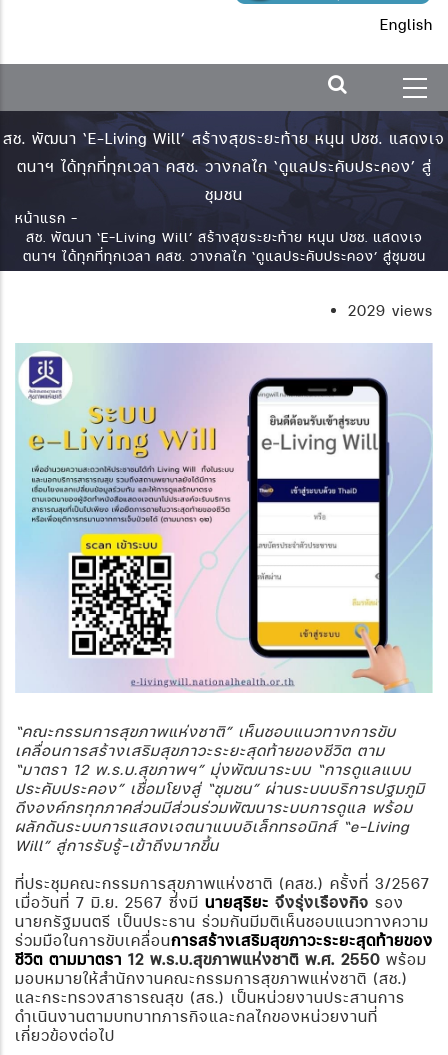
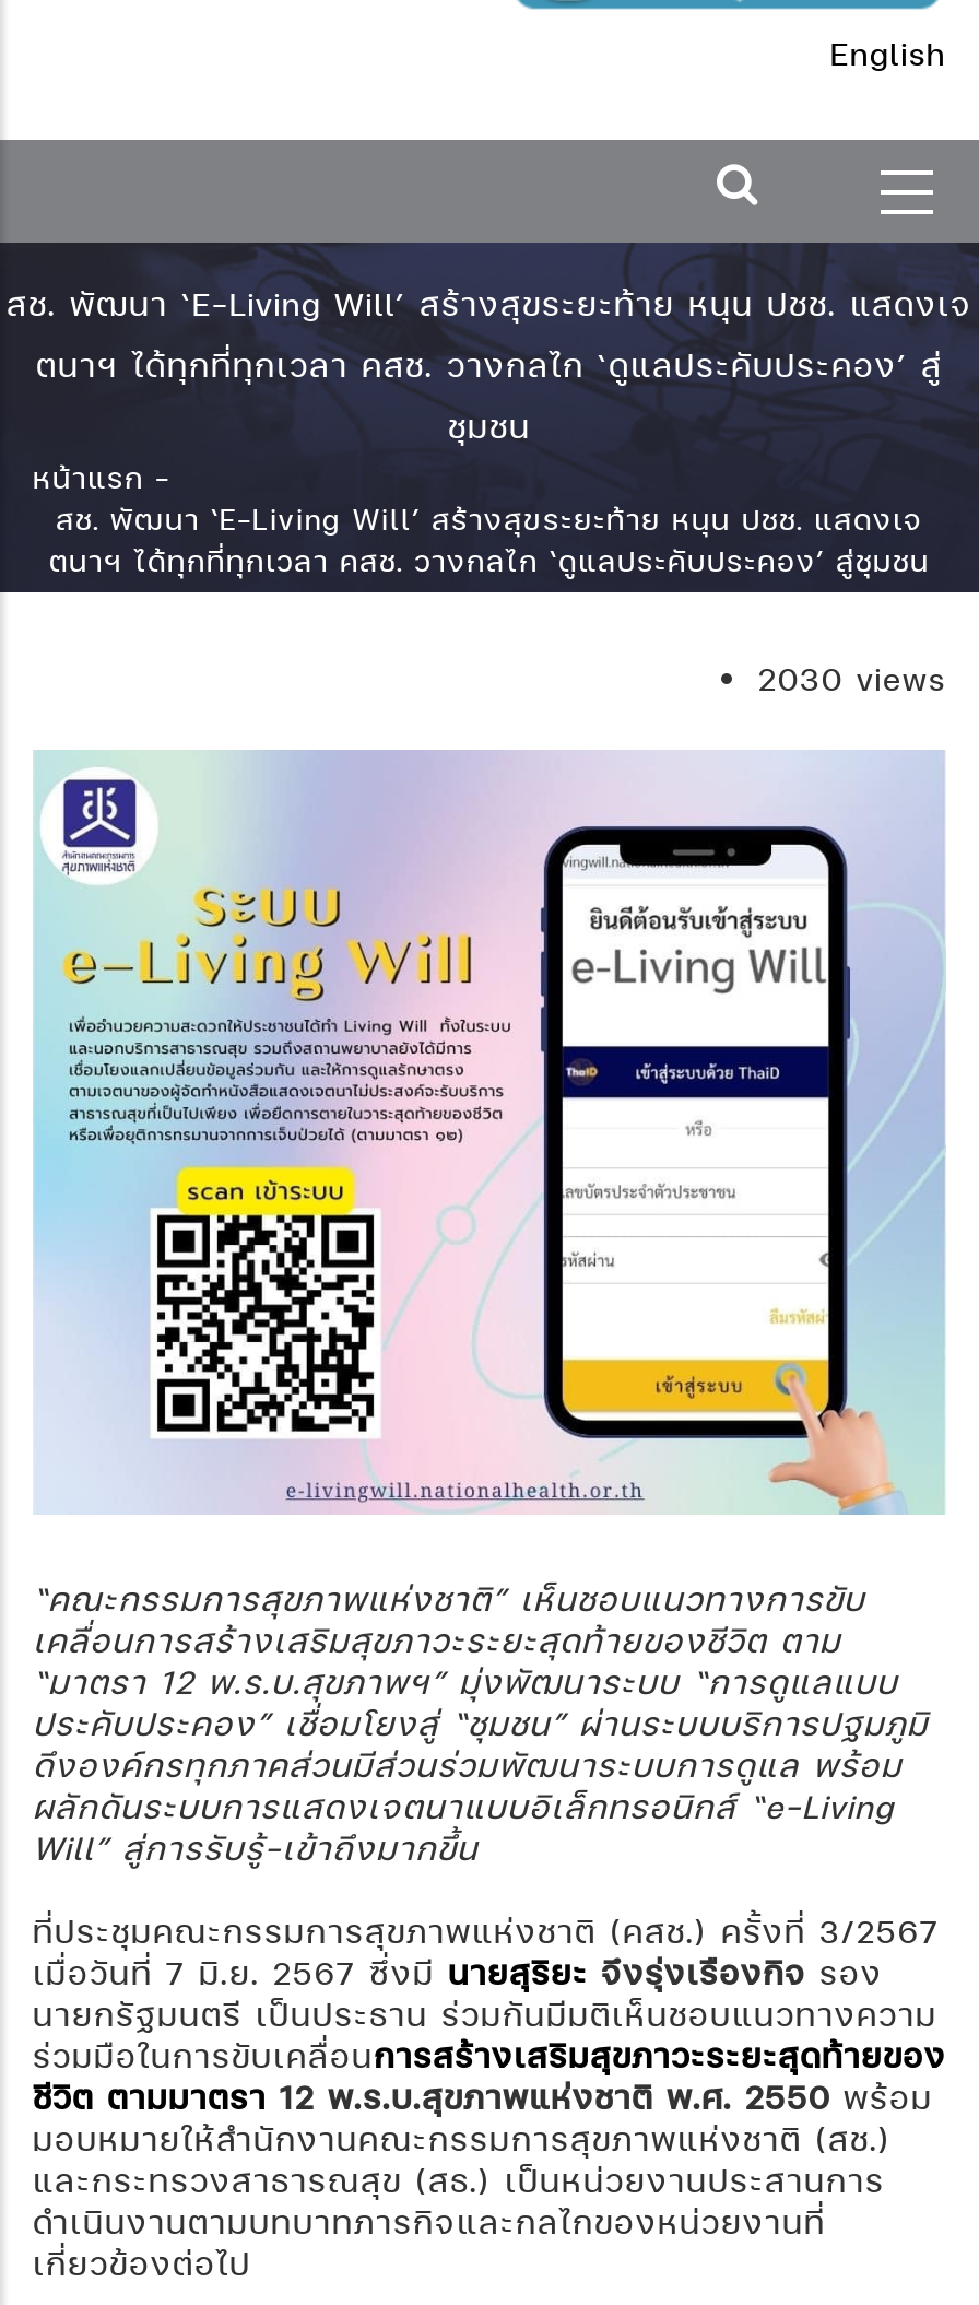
- 2029 views
+ 2030 views
